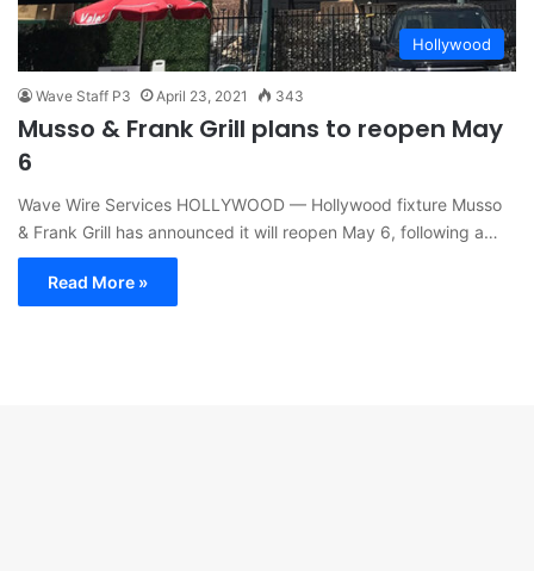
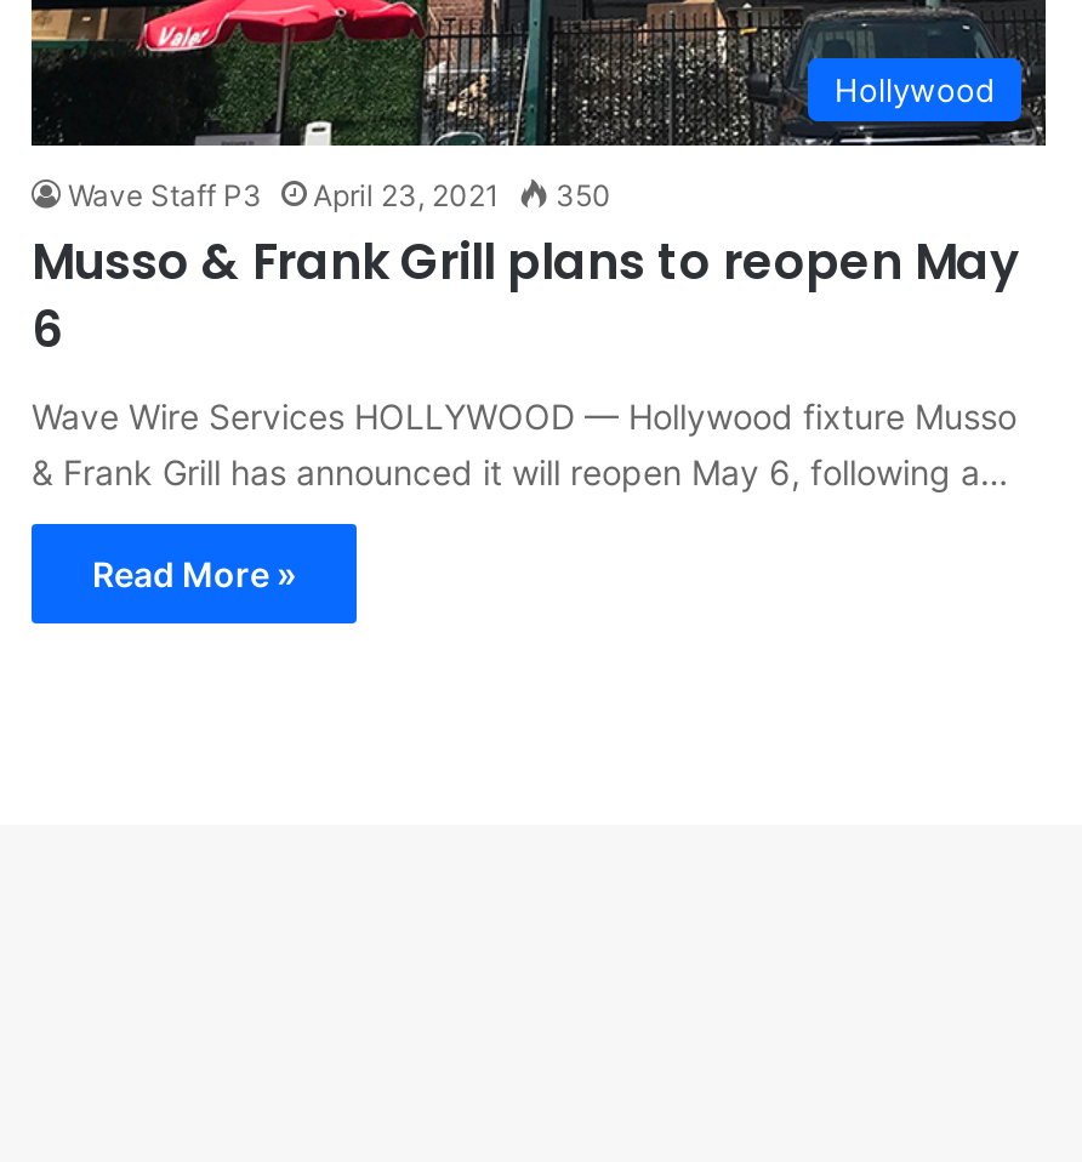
- Wave Staff P3 April 23, 2021 343
+ Wave Staff P3 April 23, 2021 350
